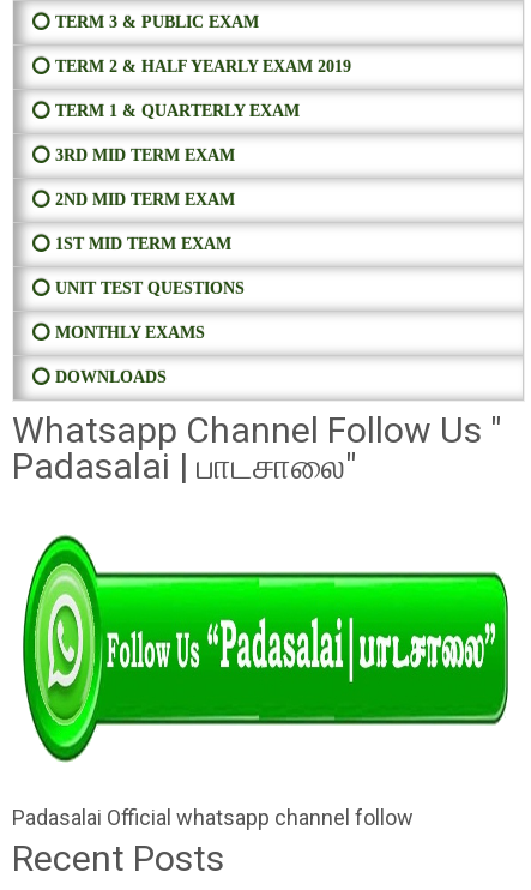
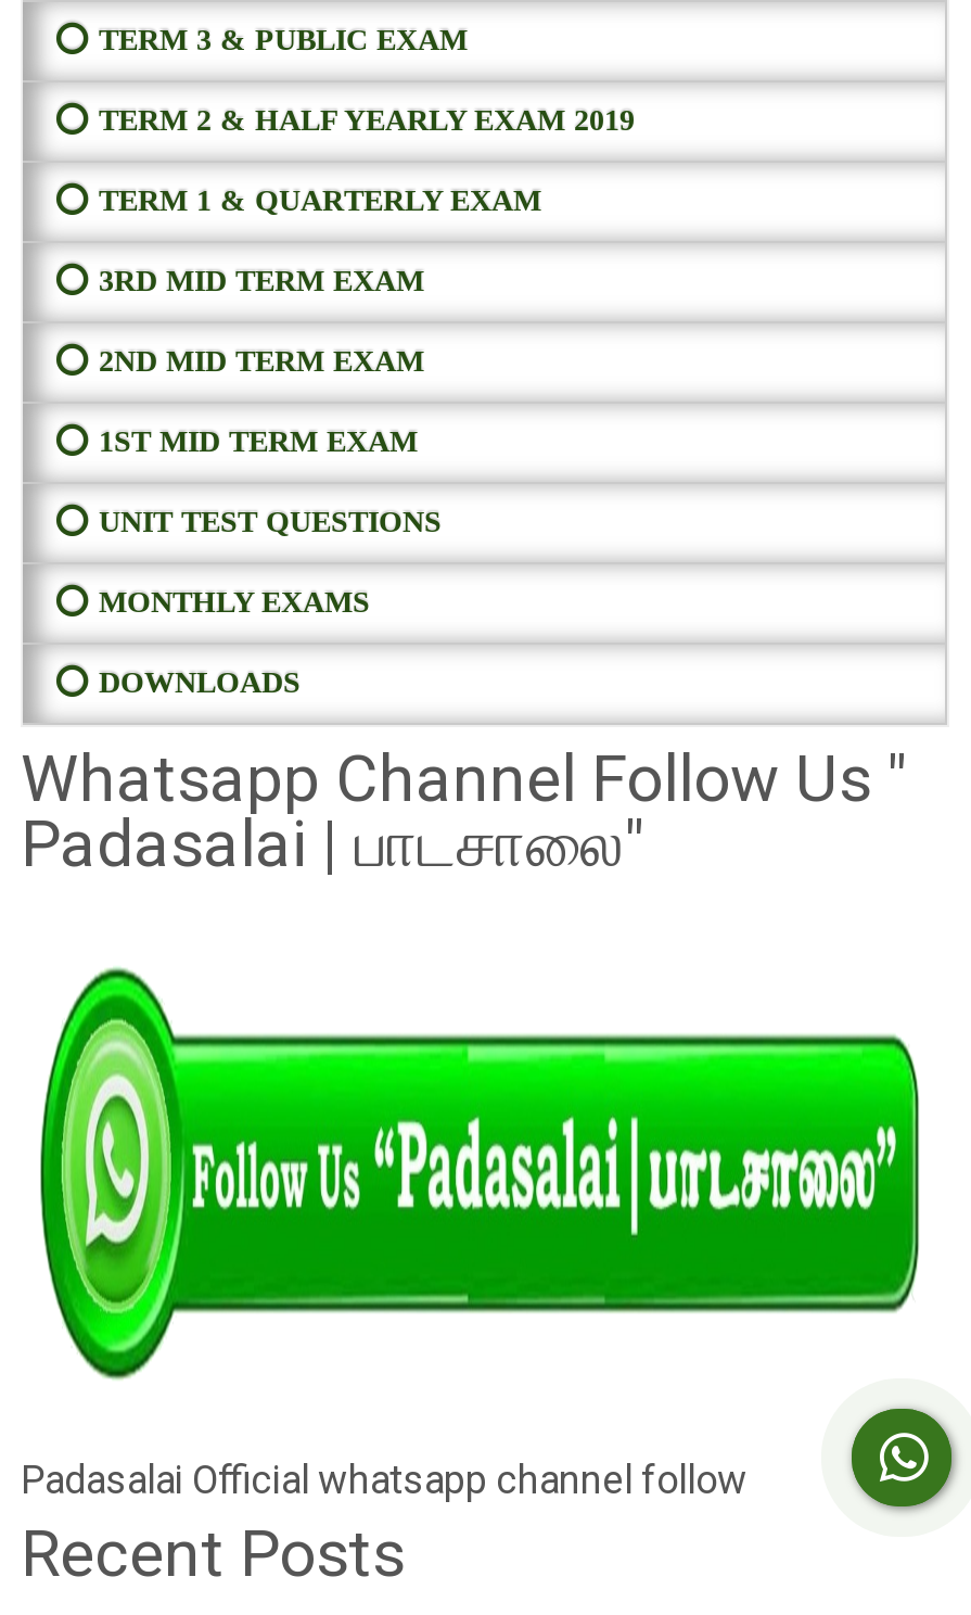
+ [image]
